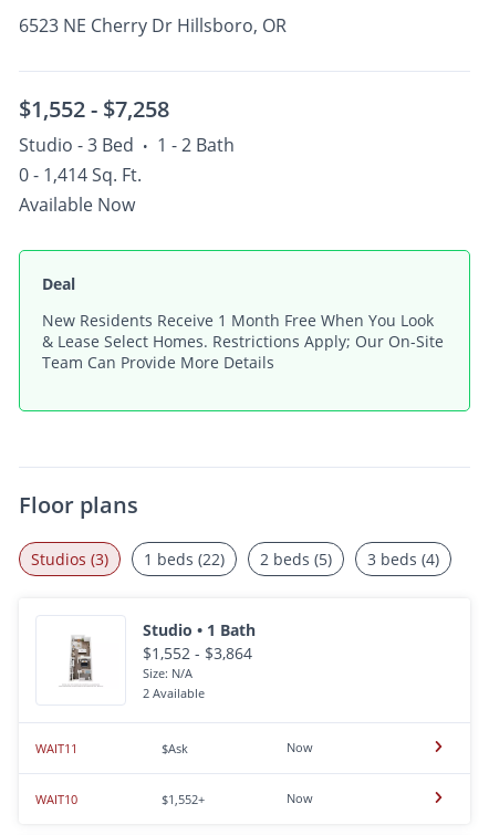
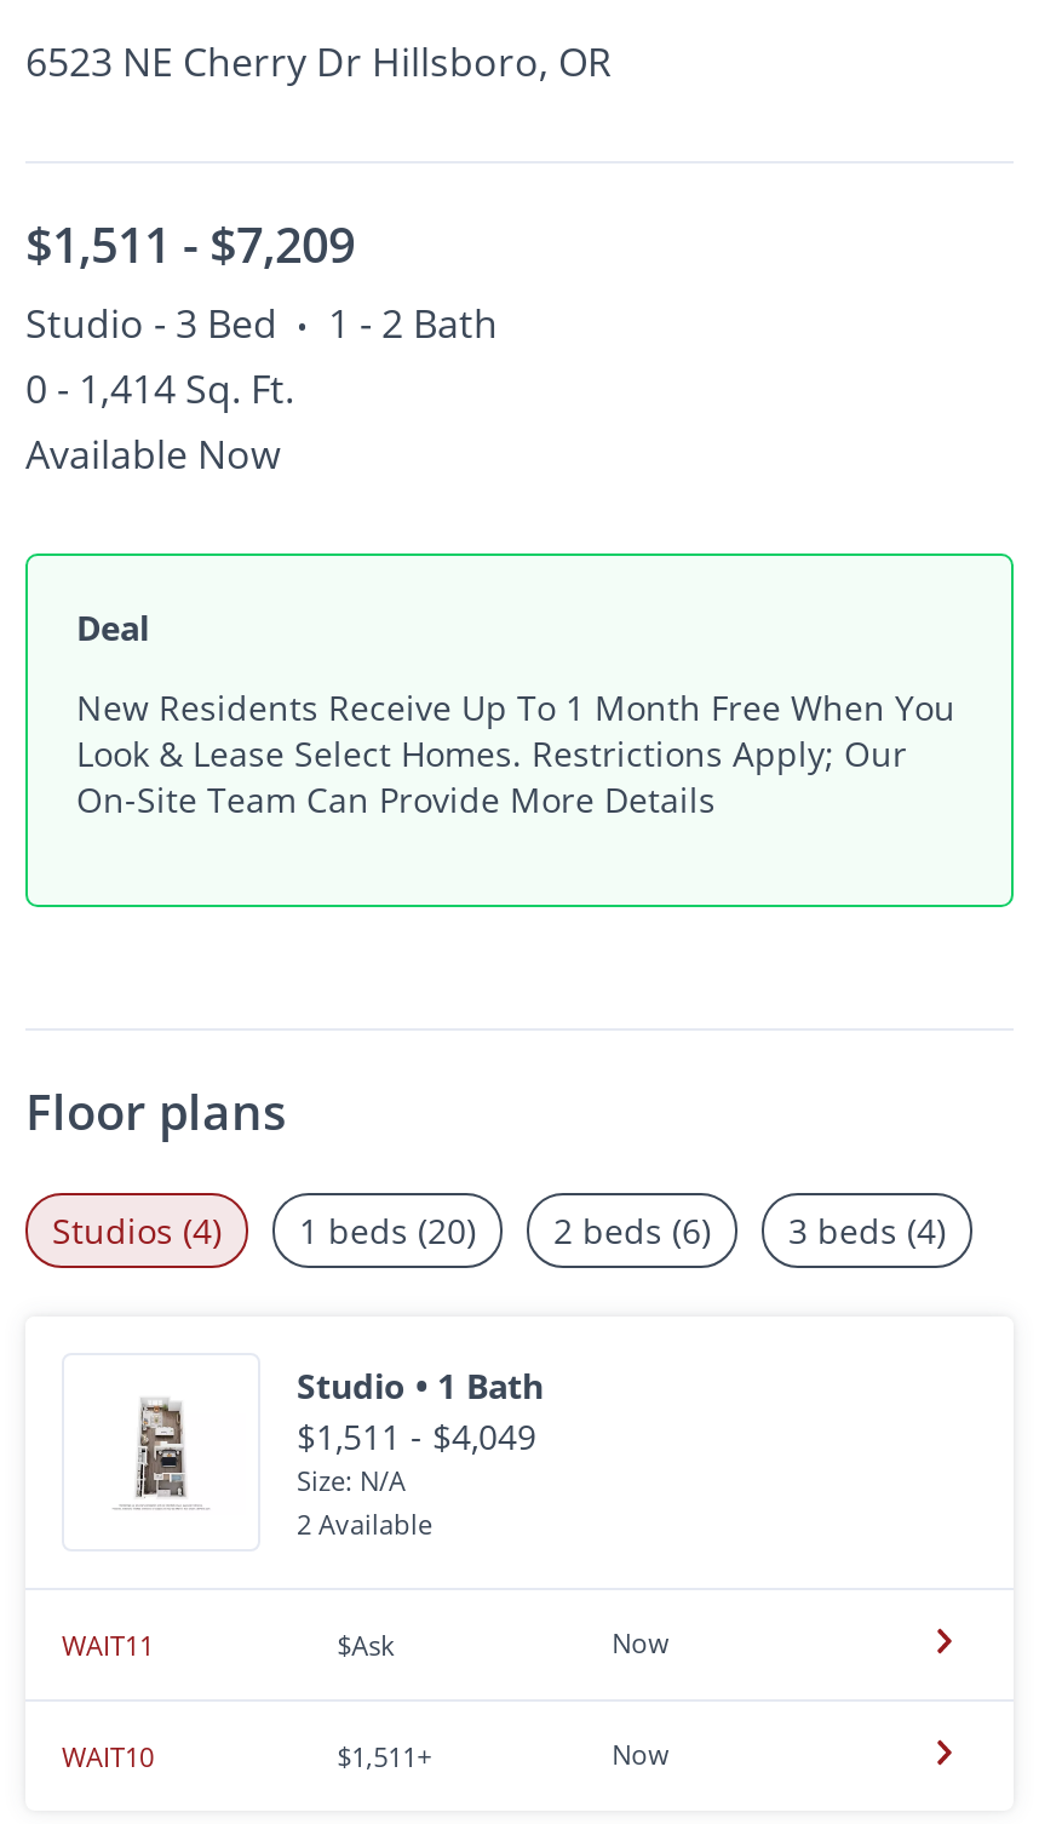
- $1,552 - $7,258
+ $1,511 - $7,209

- New Residents Receive 1 Month Free When You Look
- & Lease Select Homes. Restrictions Apply; Our On-Site
- Team Can Provide More Details
+ New Residents Receive Up To 1 Month Free When You
+ Look & Lease Select Homes. Restrictions Apply; Our
+ On-Site Team Can Provide More Details

- Studios (3)
+ Studios (4)

- 1 beds (22)
+ 1 beds (20)

- 2 beds (5)
+ 2 beds (6)

- $1,552 - $3,864
+ $1,511 - $4,049

- $1,552+
+ $1,511+
